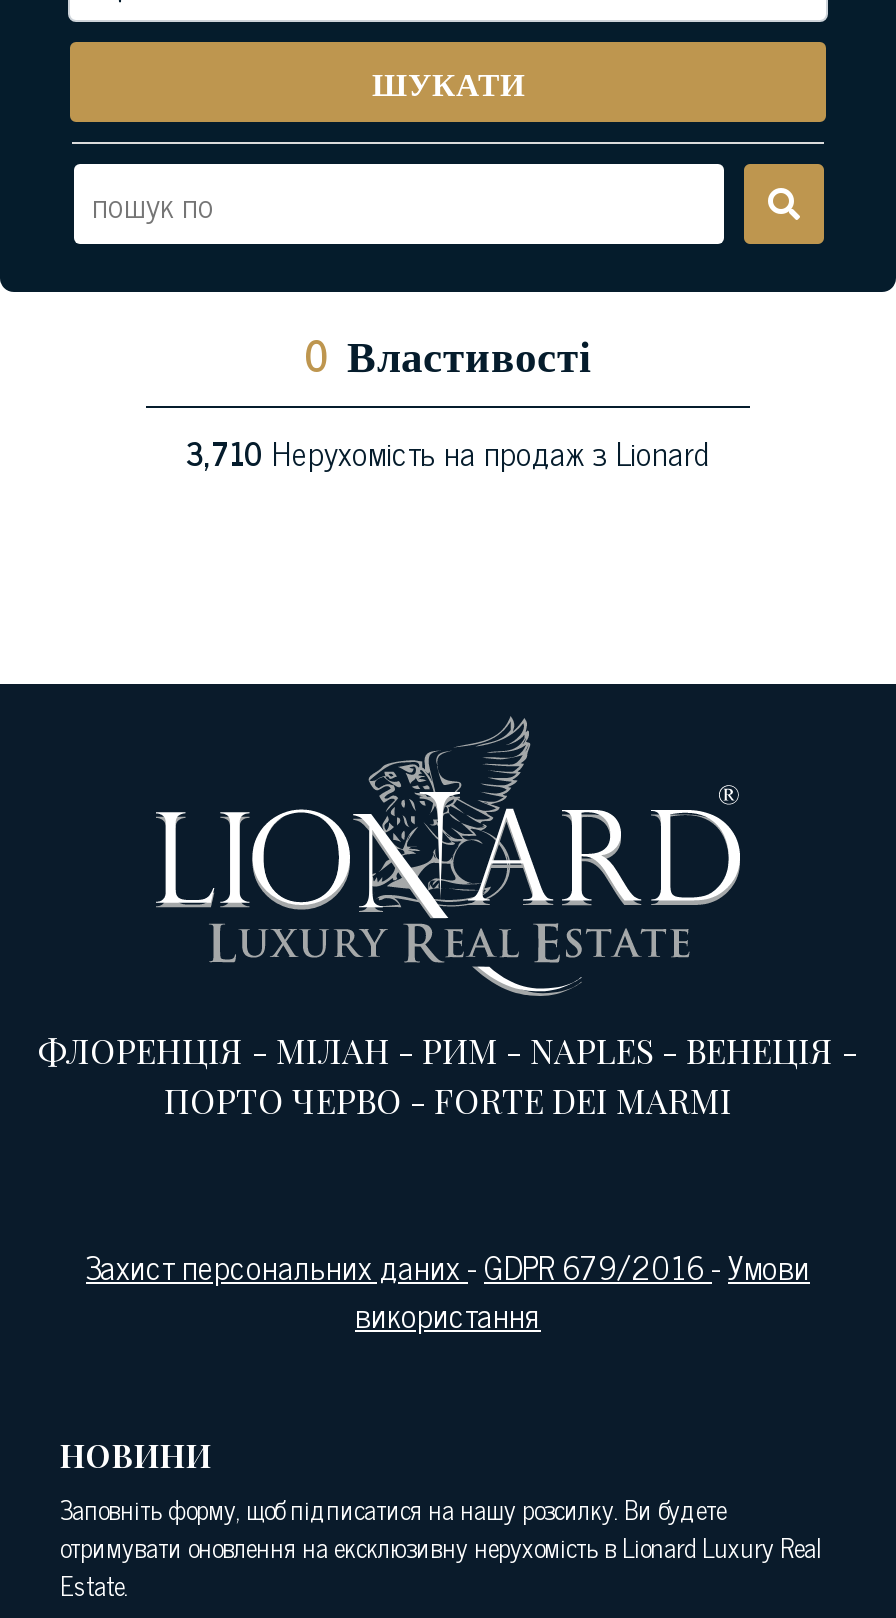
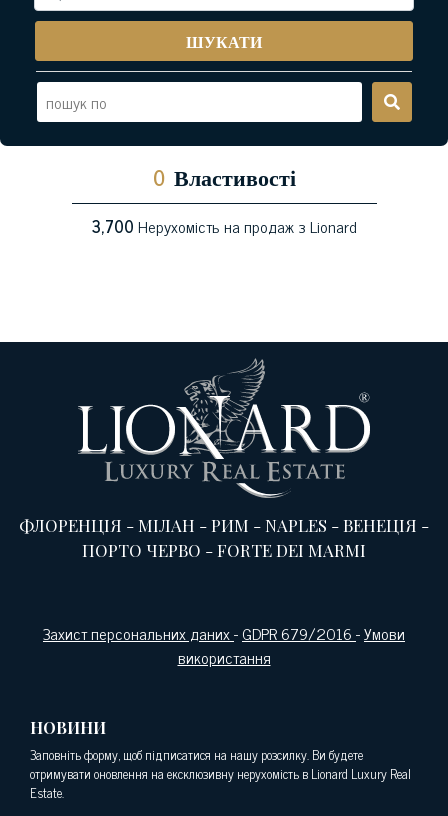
- 3,710 Нерухомість на продаж з Lionard
+ 3,700 Нерухомість на продаж з Lionard
